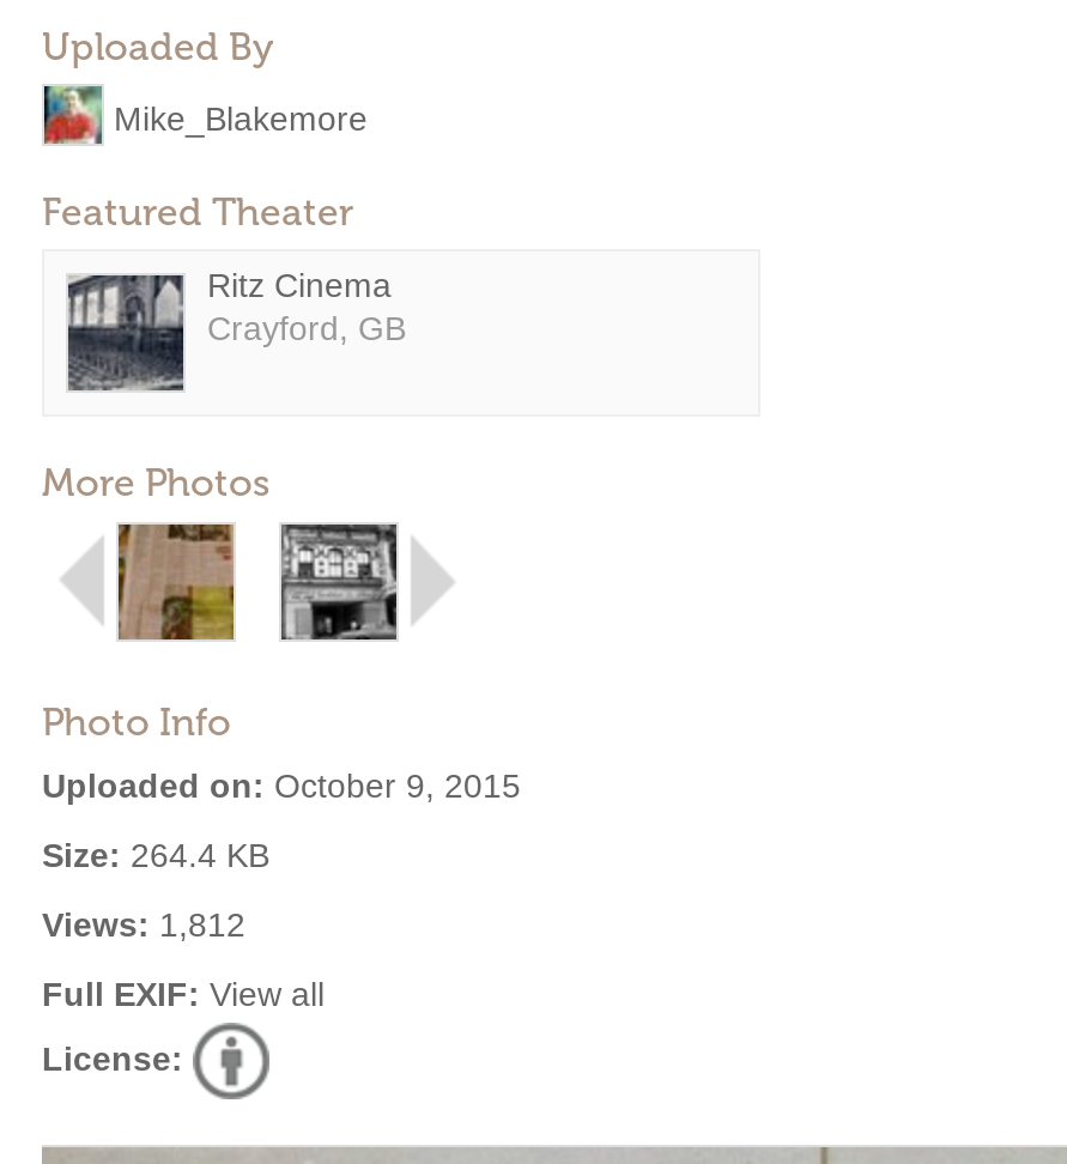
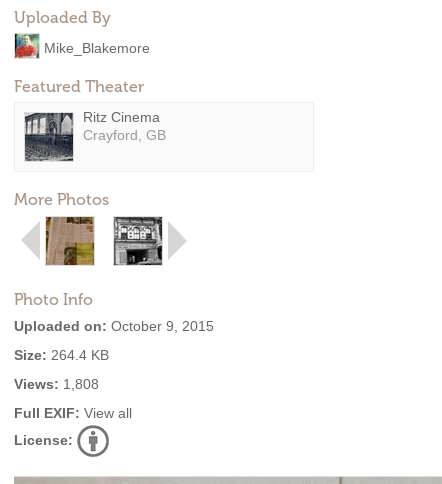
- Views: 1,812
+ Views: 1,808
